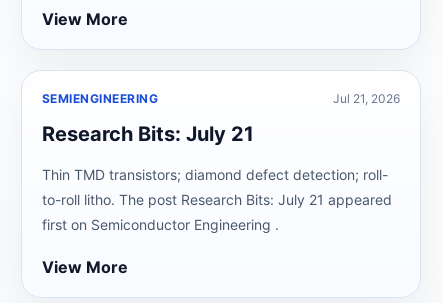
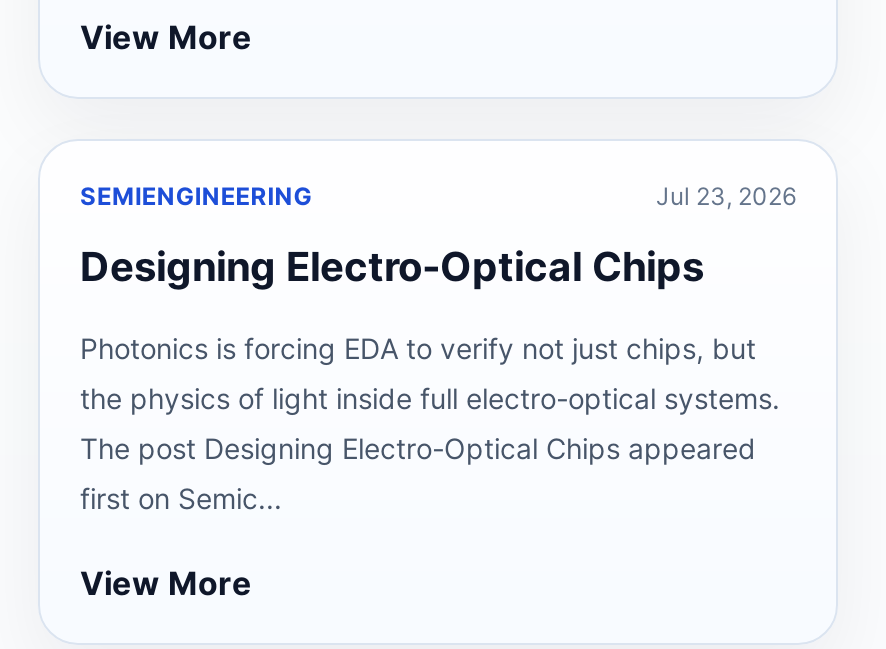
- Jul 21, 2026
- Research Bits: July 21
- Thin TMD transistors; diamond defect detection; roll-
- to-roll litho. The post Research Bits: July 21 appeared
- first on Semiconductor Engineering .
+ Jul 23, 2026
+ Designing Electro-Optical Chips
+ Photonics is forcing EDA to verify not just chips, but
+ the physics of light inside full electro-optical systems.
+ The post Designing Electro-Optical Chips appeared
+ first on Semic...
